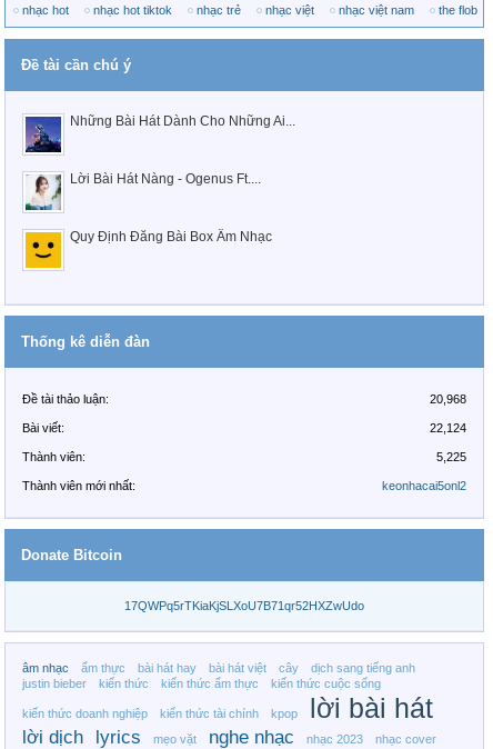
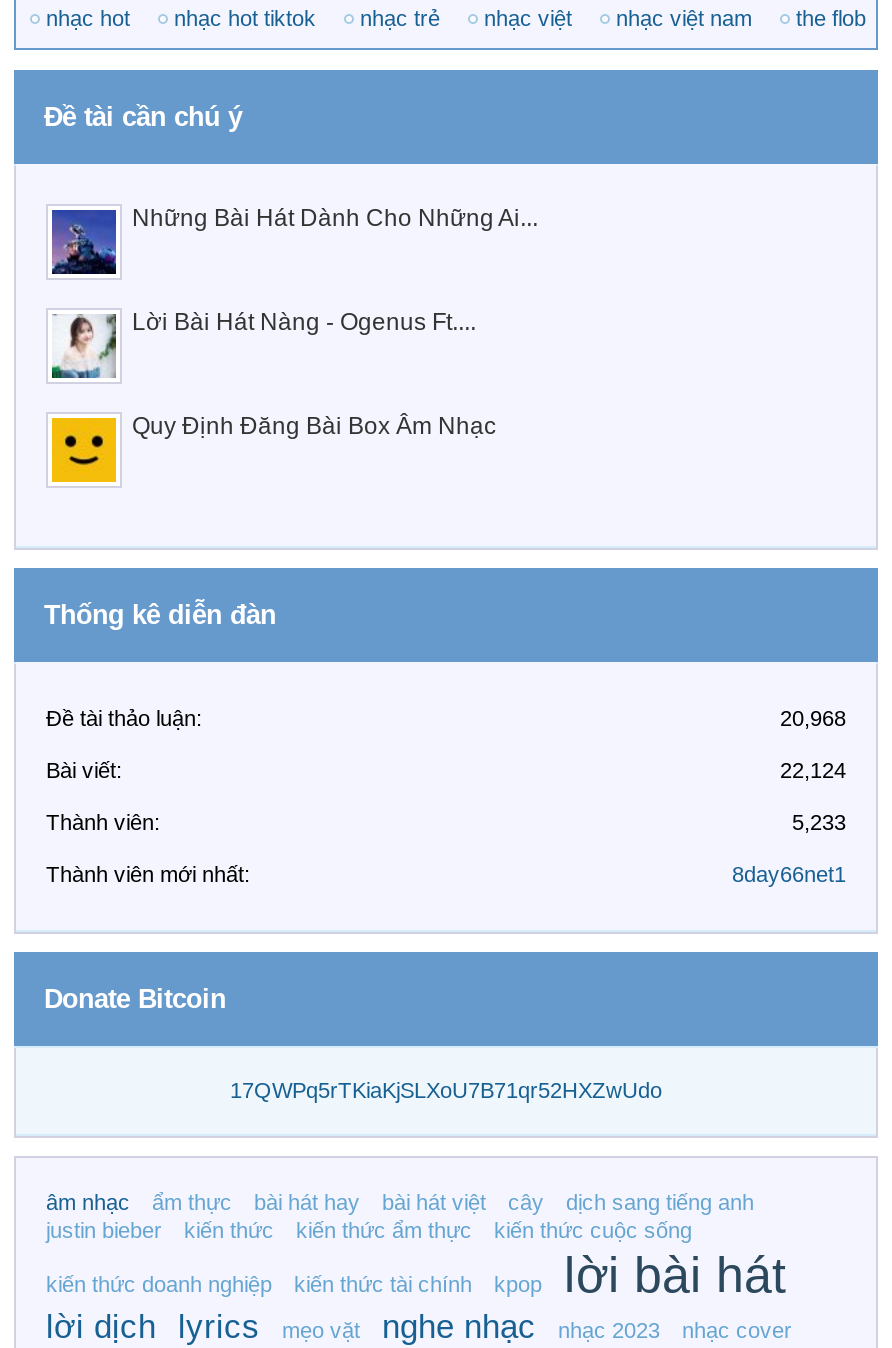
- 5,225
+ 5,233

- keonhacai5onl2
+ 8day66net1
